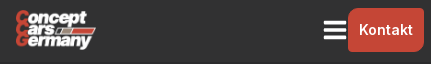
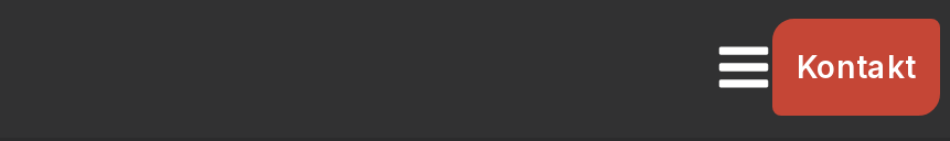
- [image]
